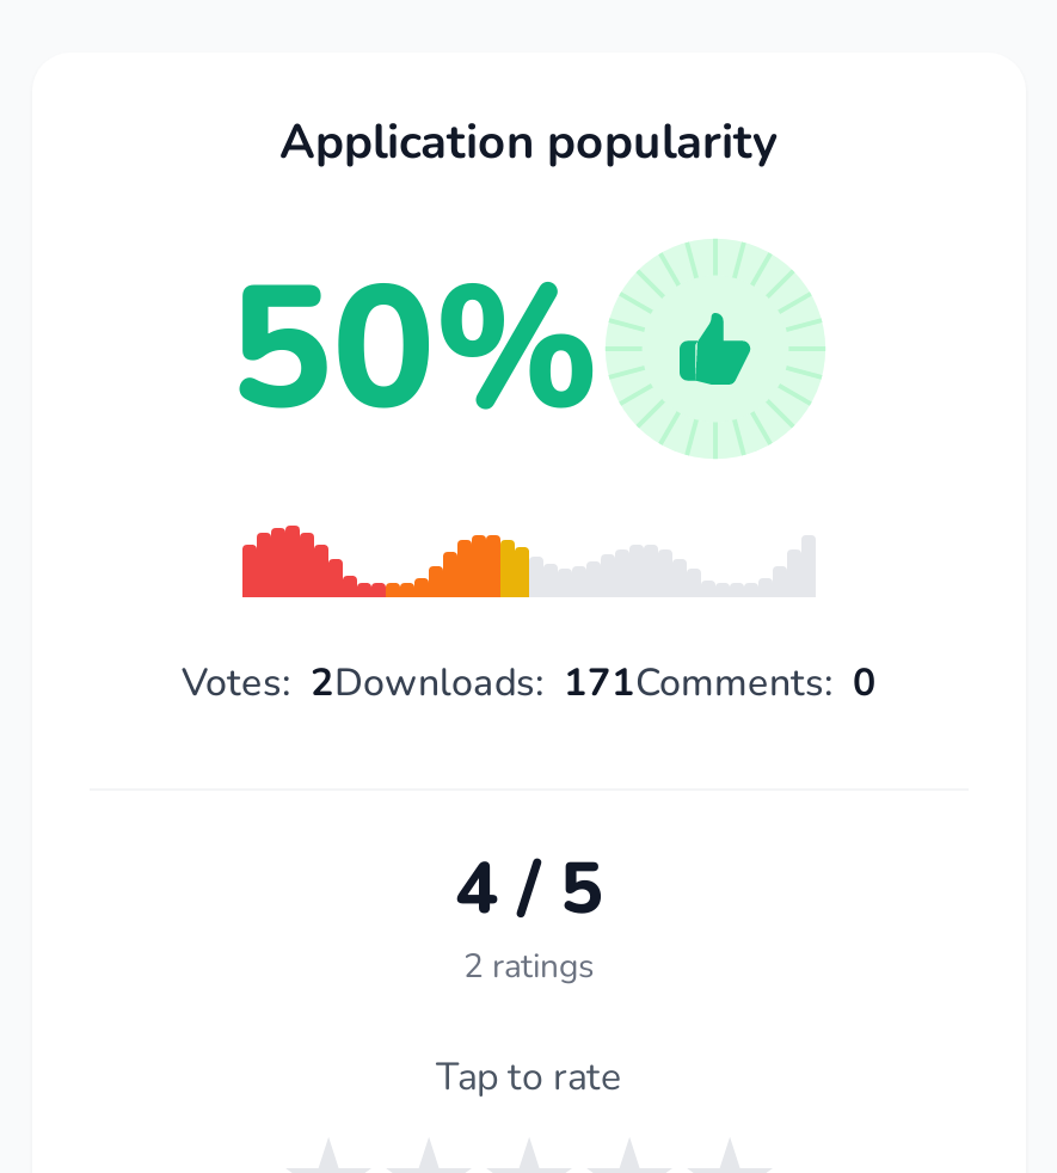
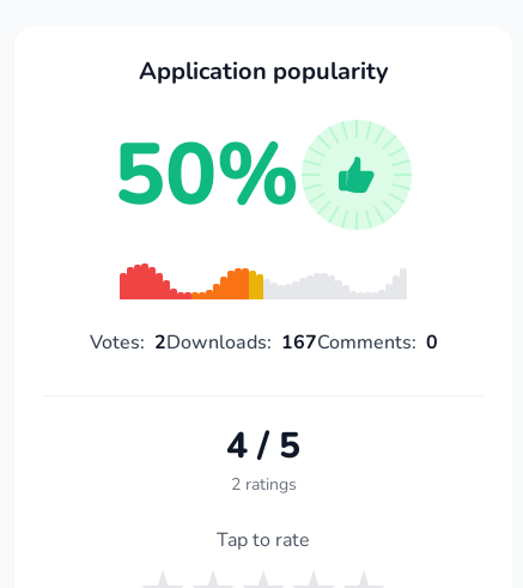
- Votes: 2Downloads: 171Comments: 0
+ Votes: 2Downloads: 167Comments: 0
